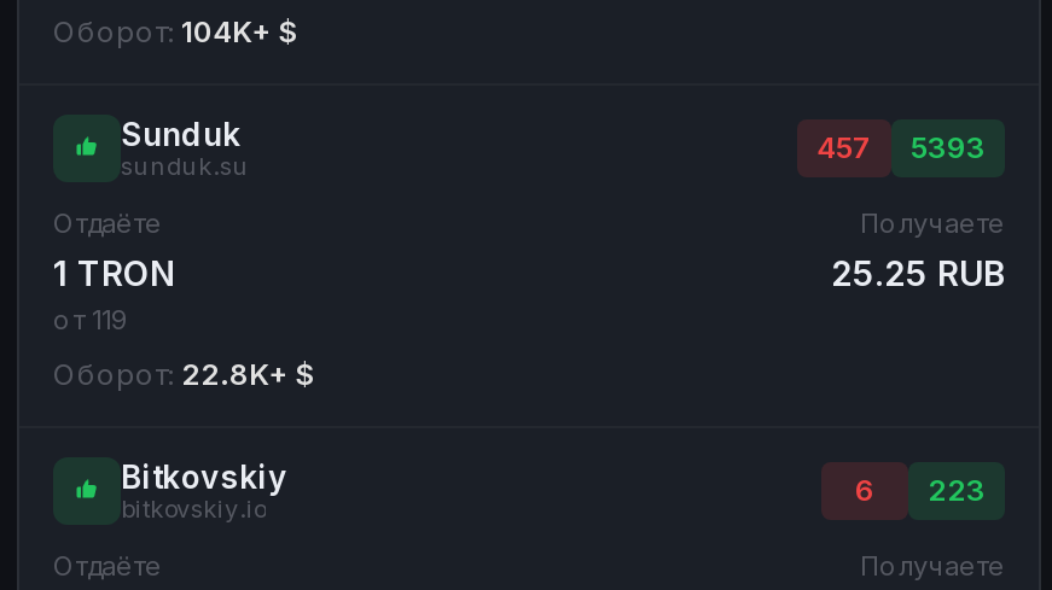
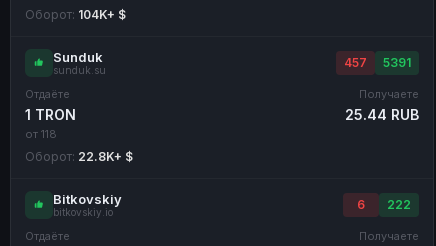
- 457 5393
+ 457 5391

- 25.25 RUB
+ 25.44 RUB

- от 119
+ от 118

- 6 223
+ 6 222
